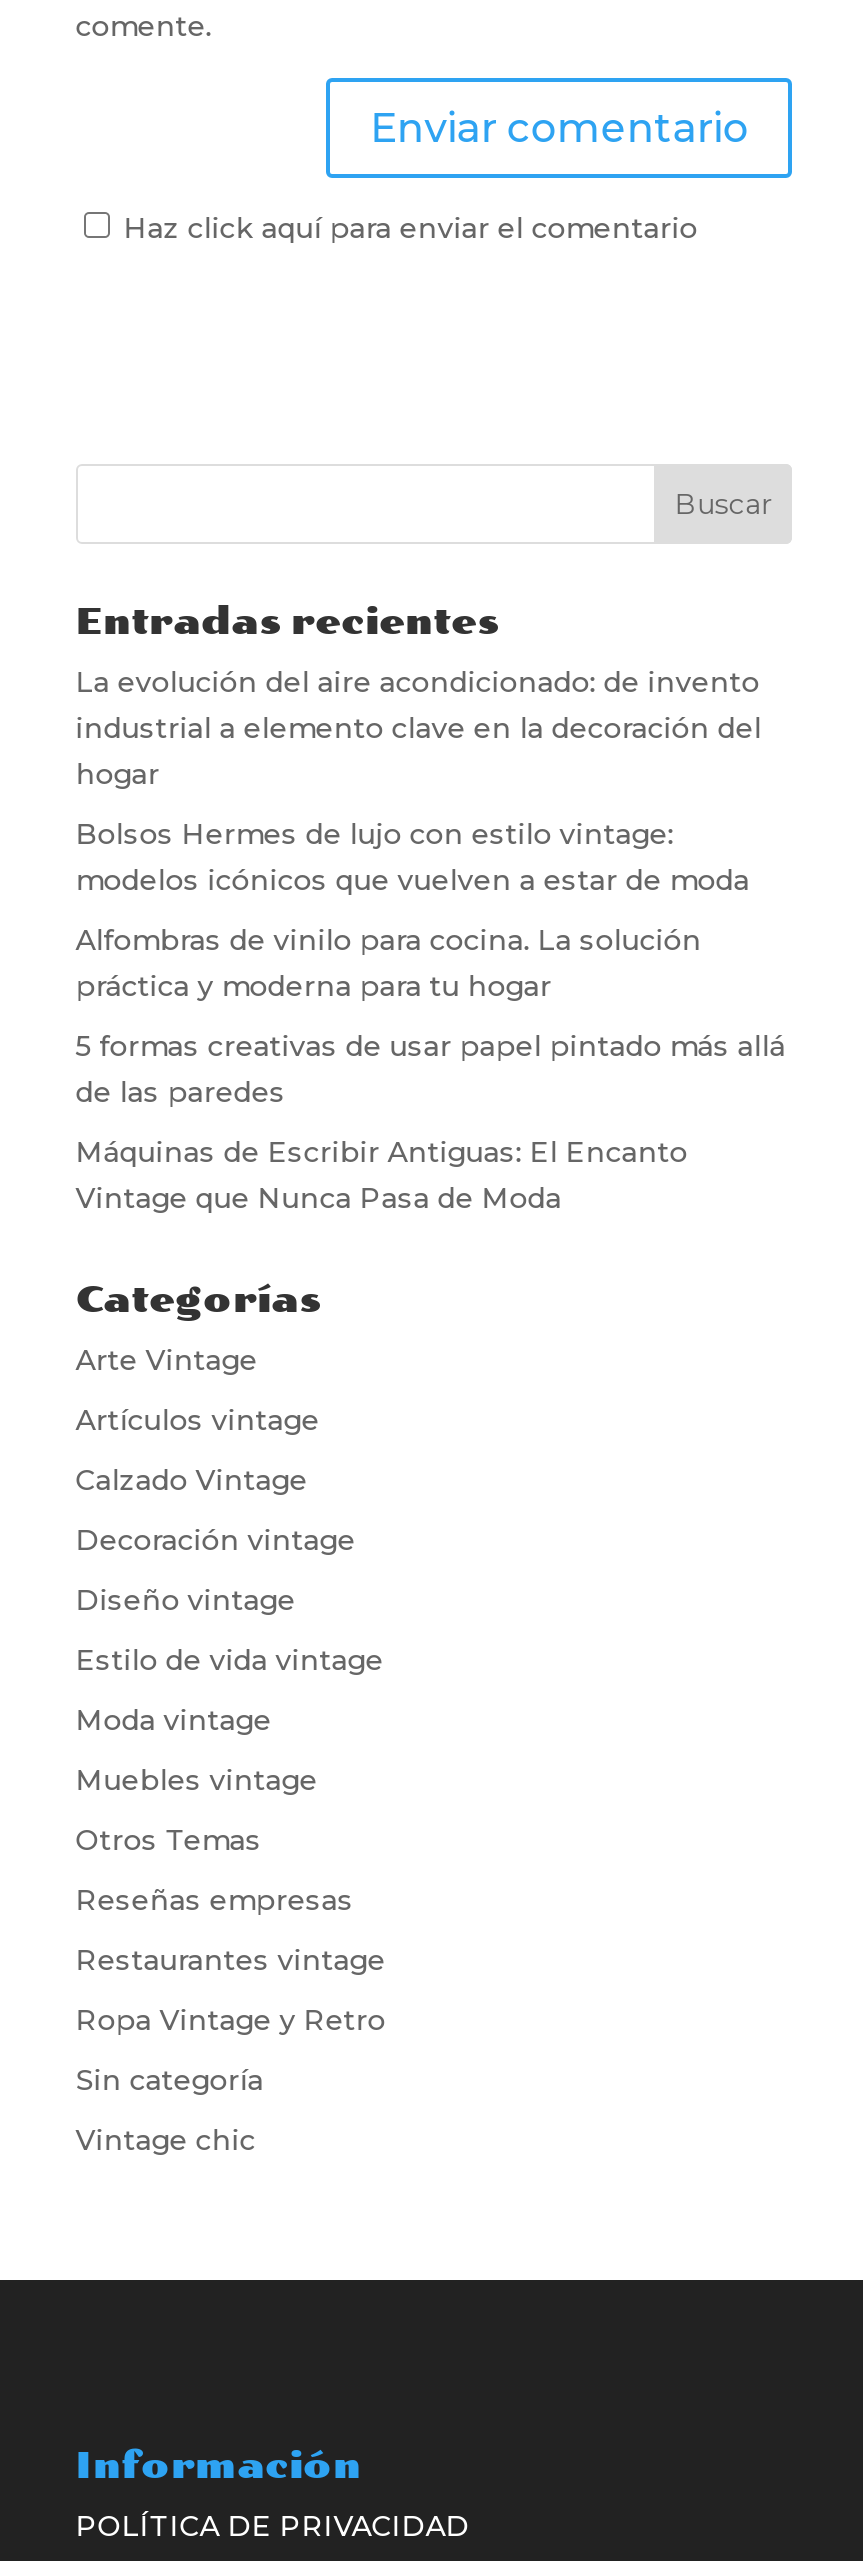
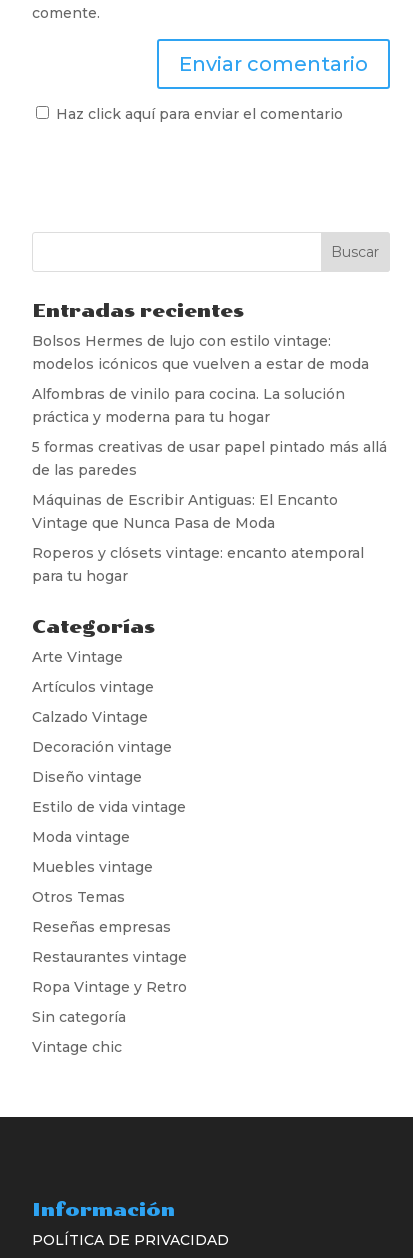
- La evolución del aire acondicionado: de invento
- industrial a elemento clave en la decoración del
- hogar

moved up: Bolsos Hermes de lujo con estilo vintage: | modelos icónicos que vuelven a estar de moda | Alfombras de vinilo para cocina. La solución | práctica y moderna para tu hogar | 5 formas creativas de usar papel pintado más allá | de las paredes | Máquinas de Escribir Antiguas: El Encanto | Vintage que Nunca Pasa de Moda

+ Roperos y clósets vintage: encanto atemporal
+ para tu hogar
